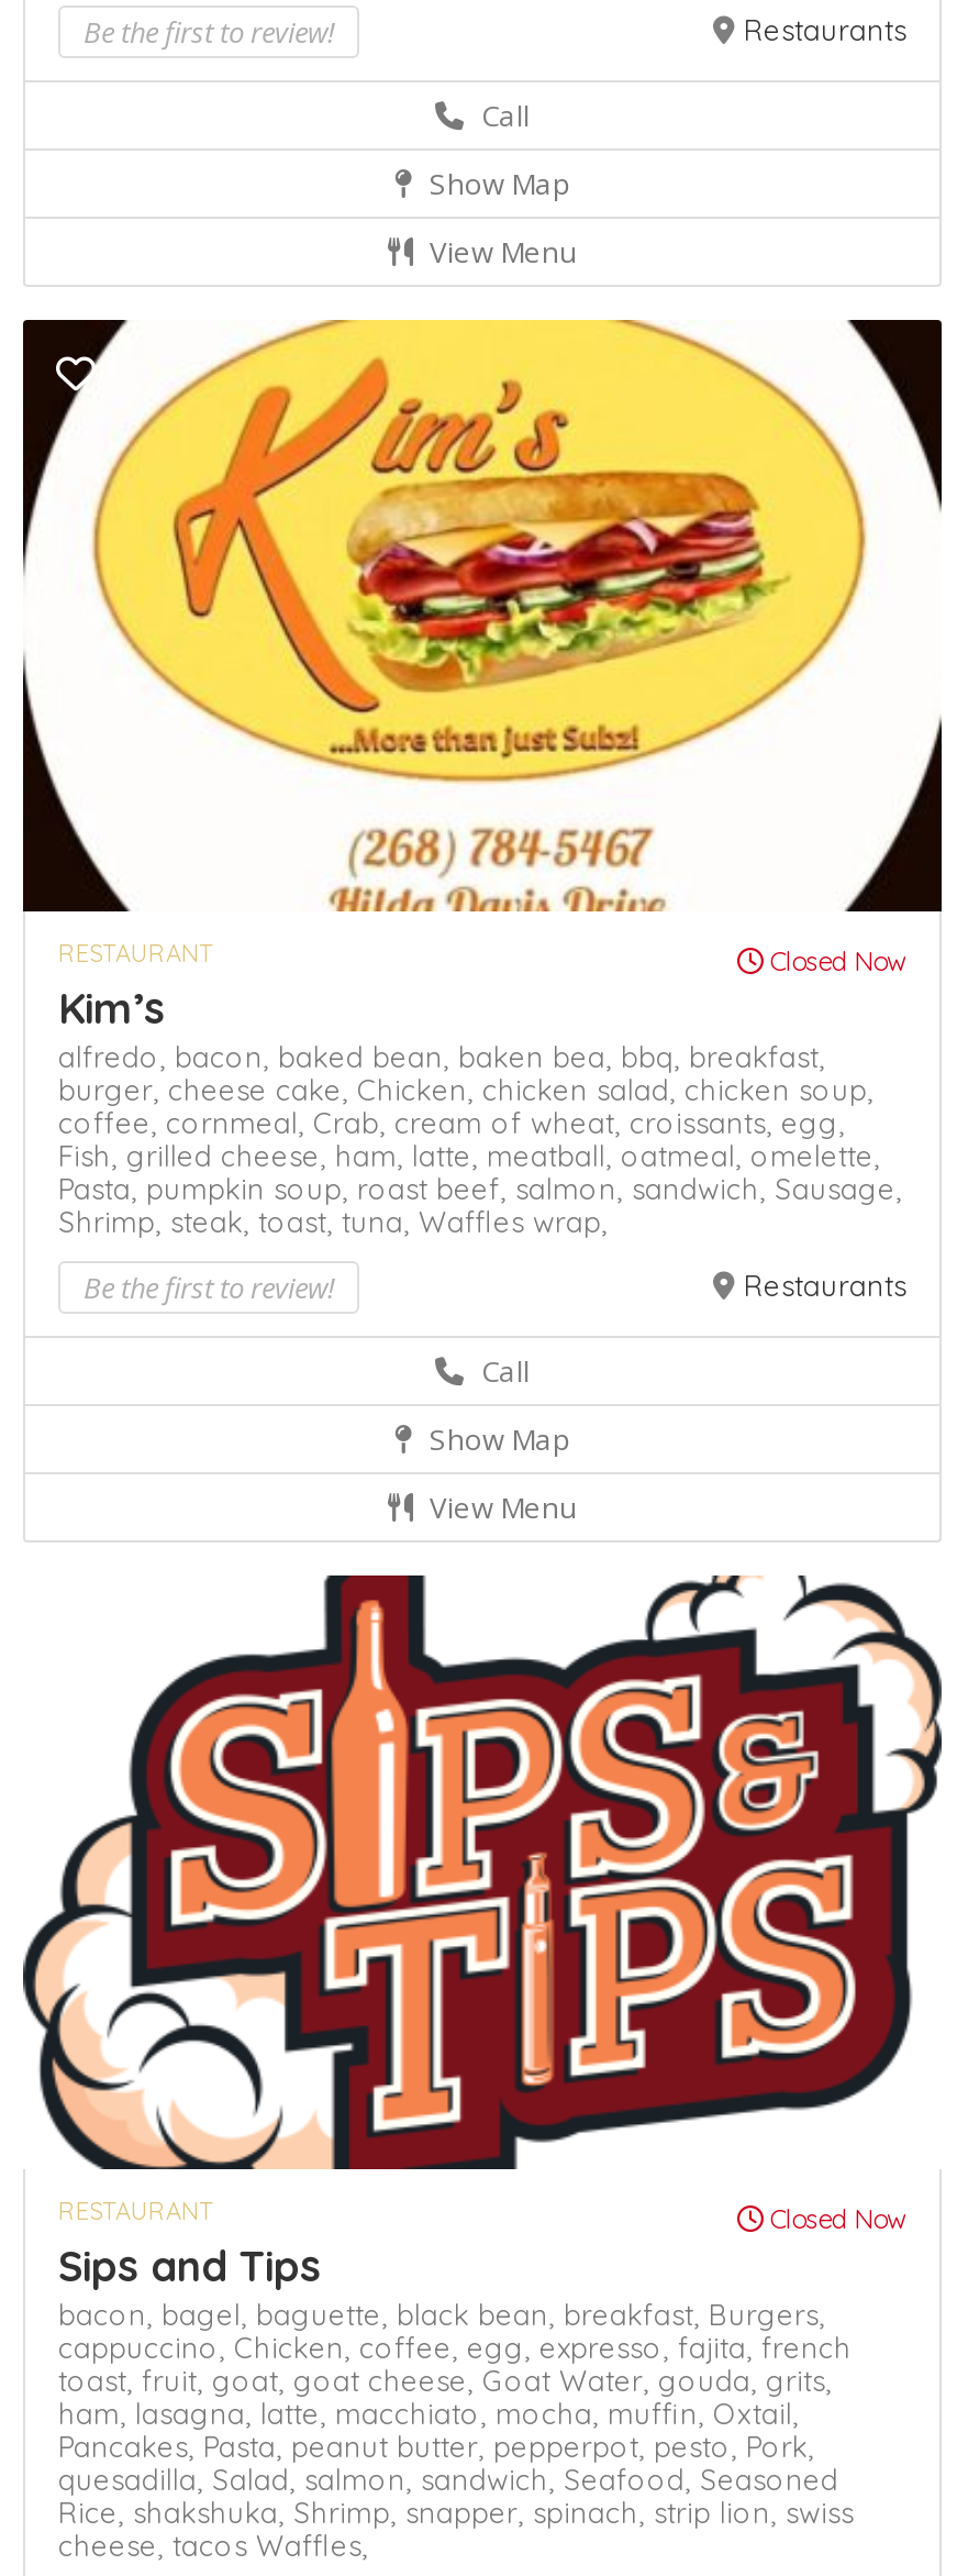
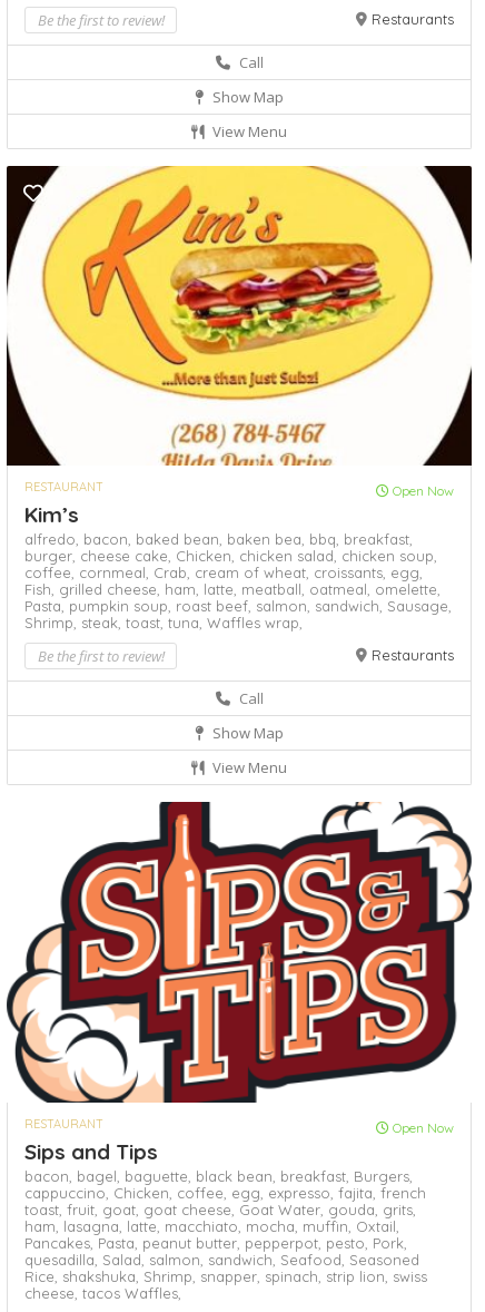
- Closed Now
+ Open Now

- Closed Now
+ Open Now
